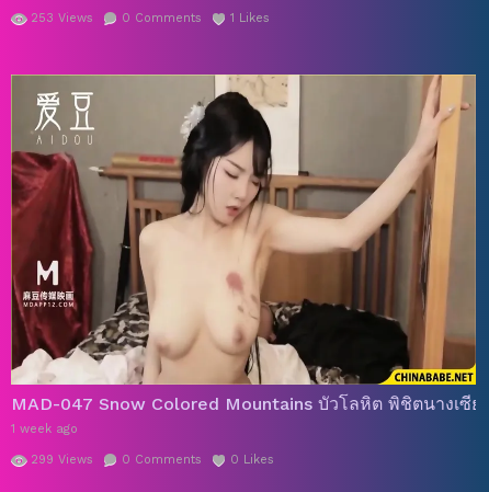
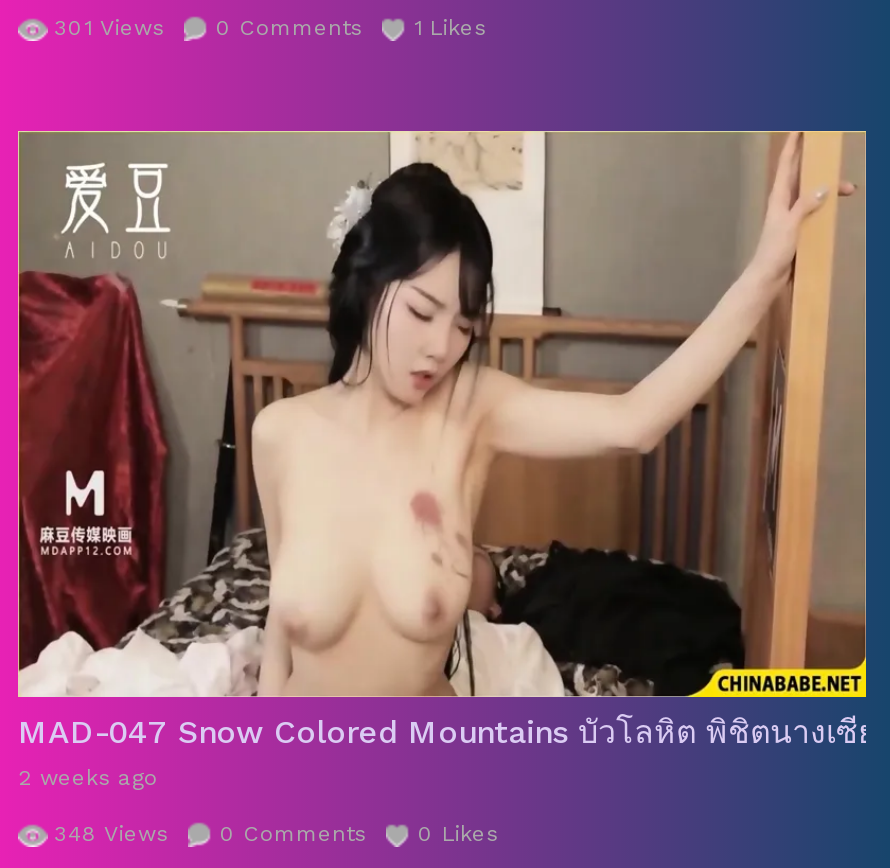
- 253 Views 0 Comments 1 Likes
+ 301 Views 0 Comments 1 Likes

- 1 week ago
+ 2 weeks ago

- 299 Views 0 Comments 0 Likes
+ 348 Views 0 Comments 0 Likes
